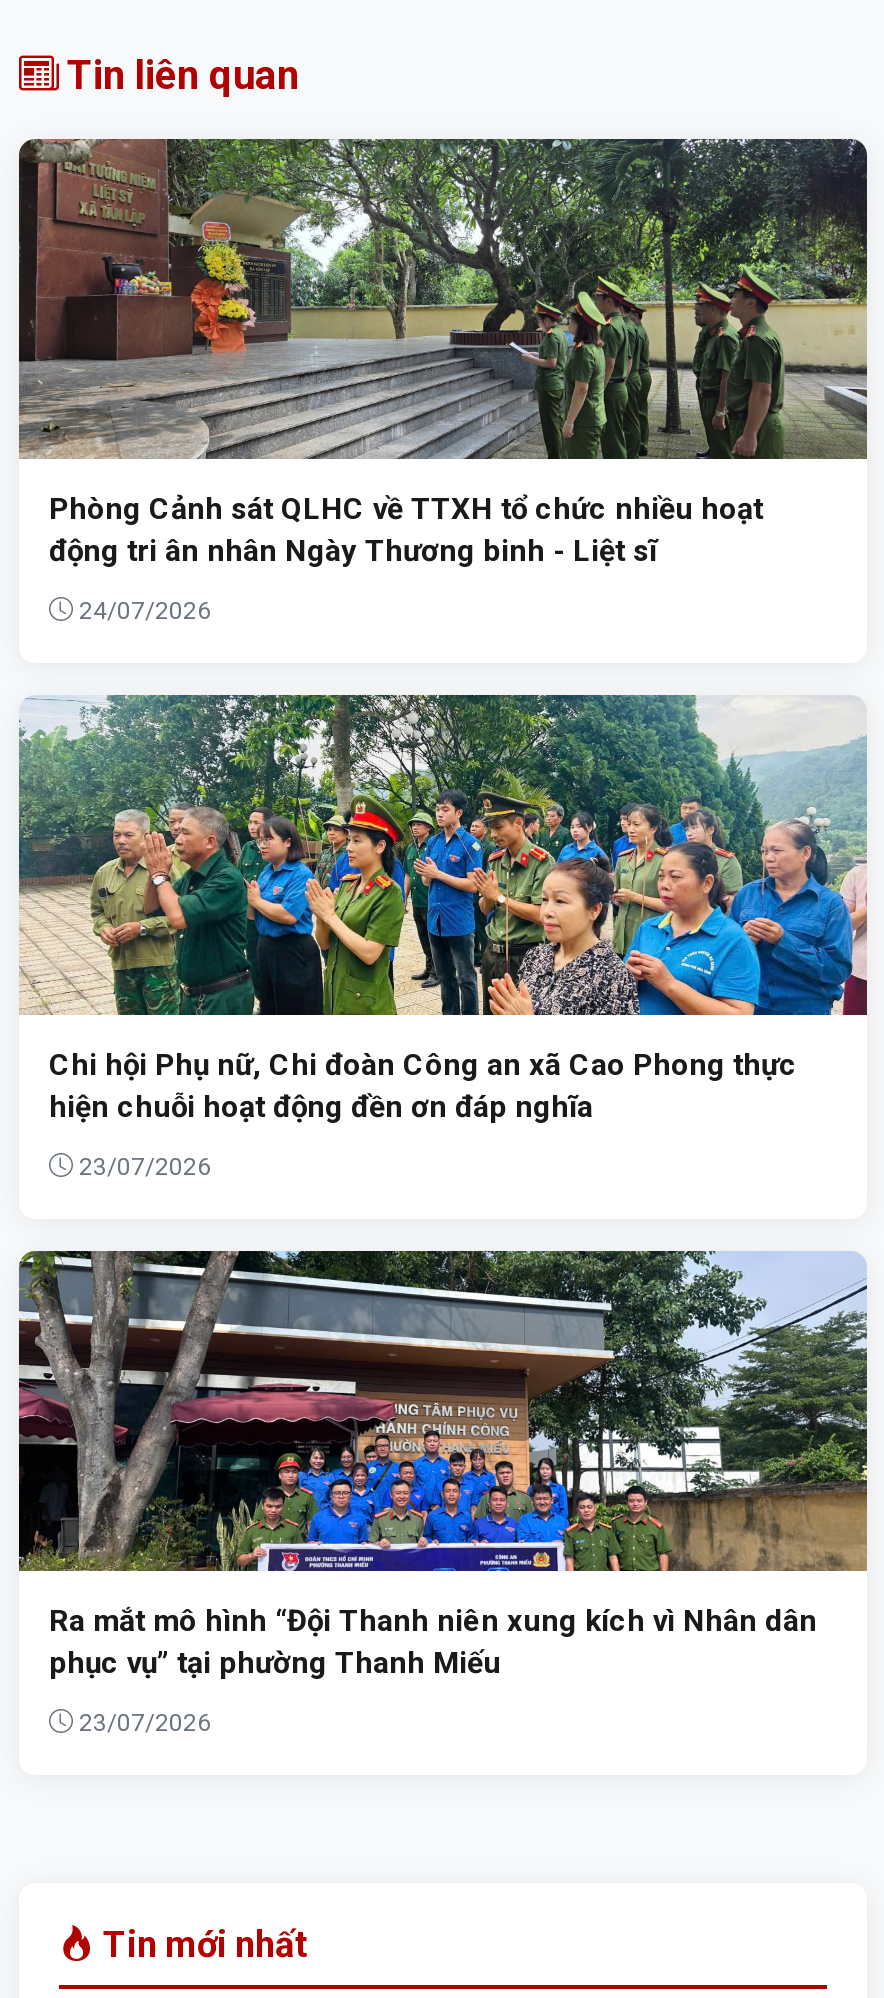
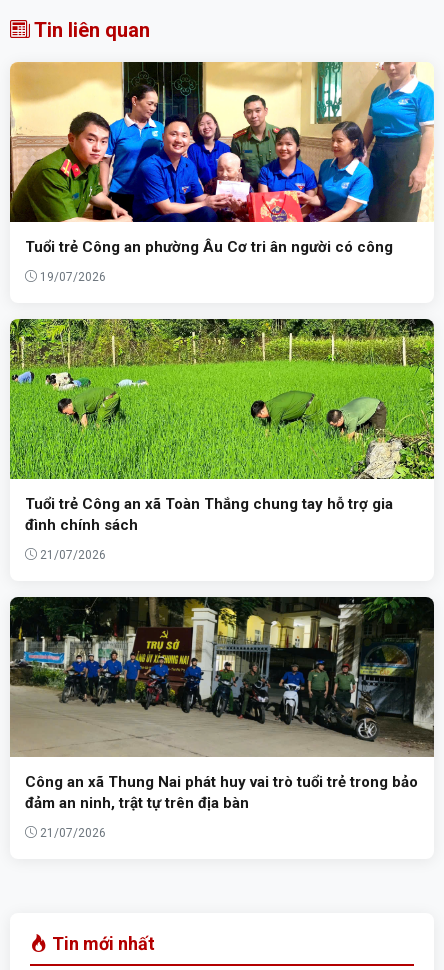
- [image]
- Phòng Cảnh sát QLHC về TTXH tổ chức nhiều hoạt
- động tri ân nhân Ngày Thương binh - Liệt sĩ
+ [image]
+ Tuổi trẻ Công an phường Âu Cơ tri ân người có công

- 24/07/2026
+ 19/07/2026

- [image]
- Chi hội Phụ nữ, Chi đoàn Công an xã Cao Phong thực
- hiện chuỗi hoạt động đền ơn đáp nghĩa
+ [image]
+ Tuổi trẻ Công an xã Toàn Thắng chung tay hỗ trợ gia
+ đình chính sách

- 23/07/2026
+ 21/07/2026

- [image]
- Ra mắt mô hình “Đội Thanh niên xung kích vì Nhân dân
- phục vụ” tại phường Thanh Miếu
+ [image]
+ Công an xã Thung Nai phát huy vai trò tuổi trẻ trong bảo
+ đảm an ninh, trật tự trên địa bàn

- 23/07/2026
+ 21/07/2026
